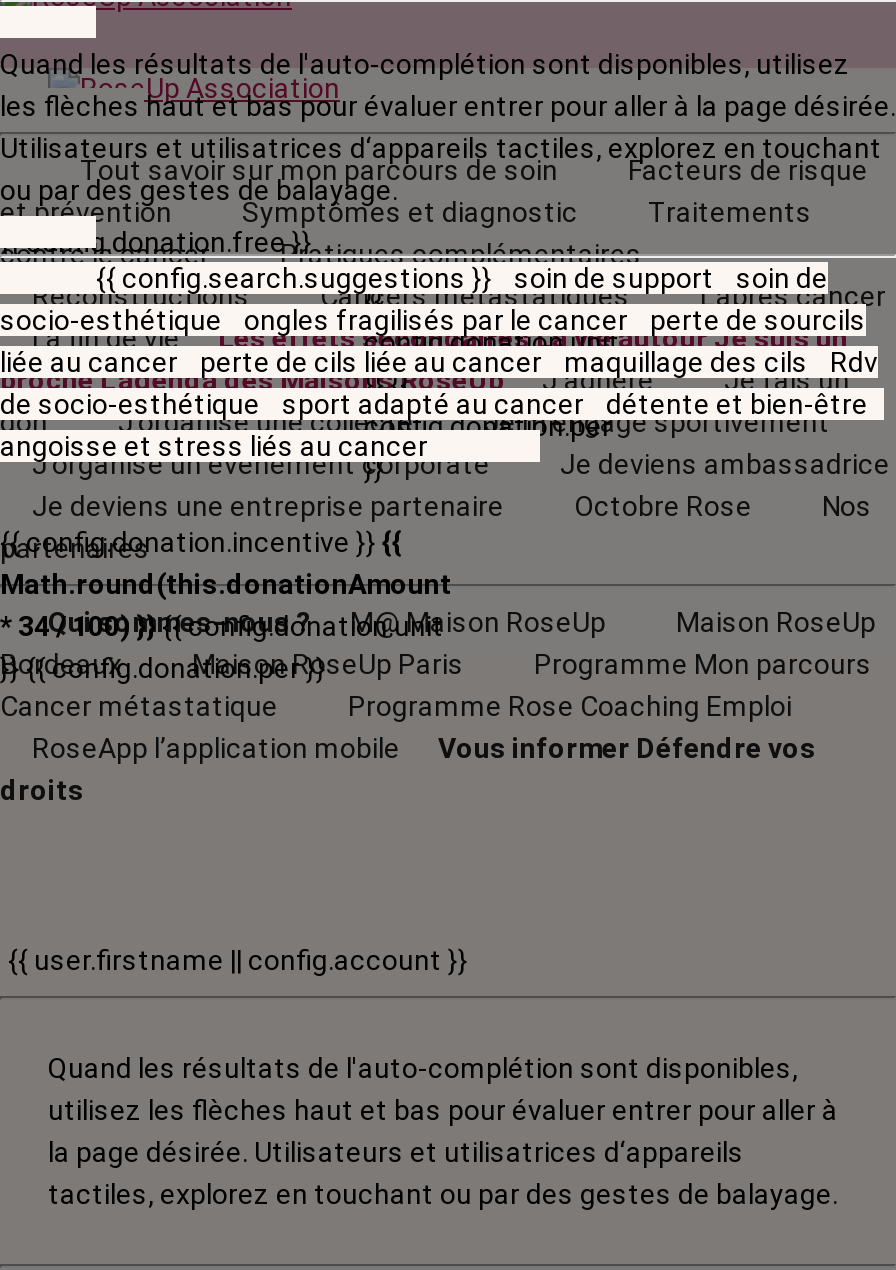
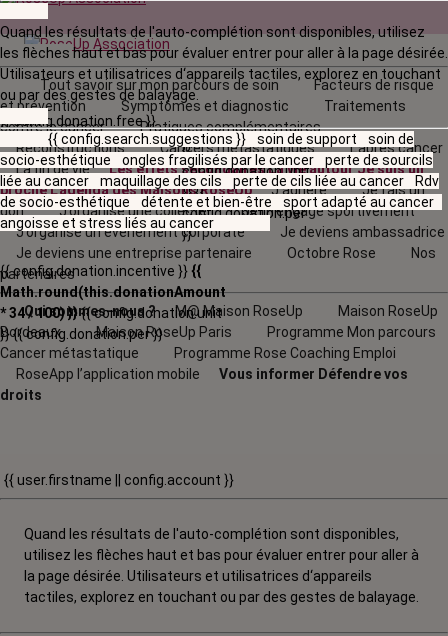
- liée au cancer perte de cils liée au cancer maquillage des cils Rdv
+ liée au cancer maquillage des cils perte de cils liée au cancer Rdv

- de socio-esthétique sport adapté au cancer détente et bien-être
+ de socio-esthétique détente et bien-être sport adapté au cancer
